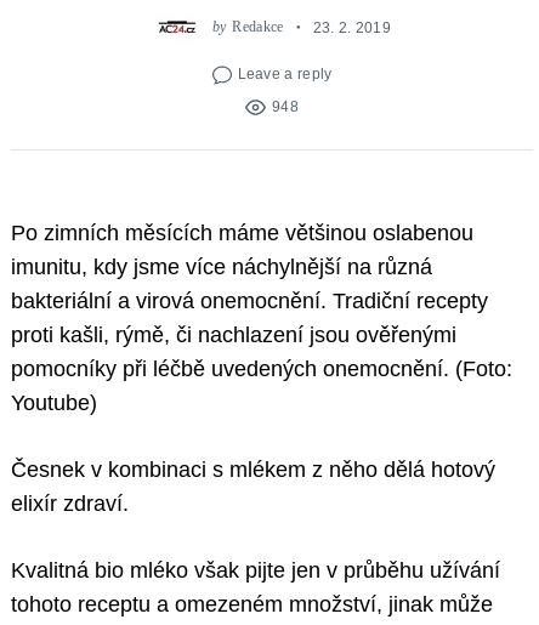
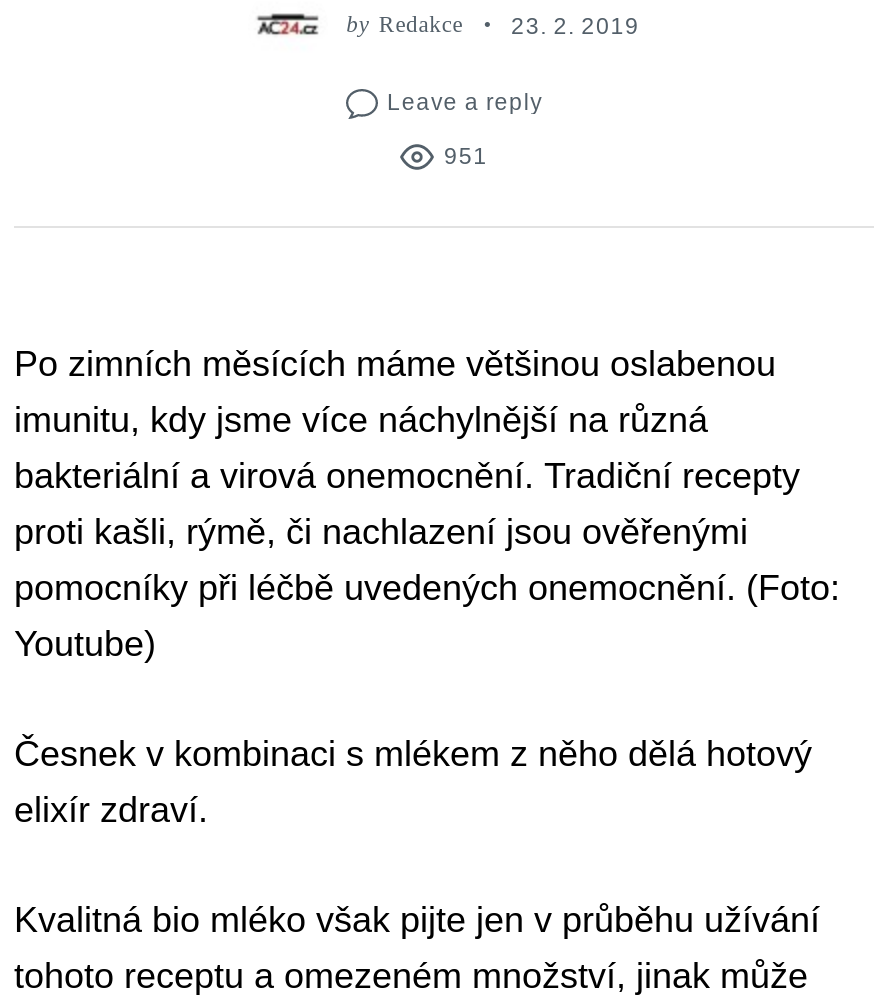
- 948
+ 951
